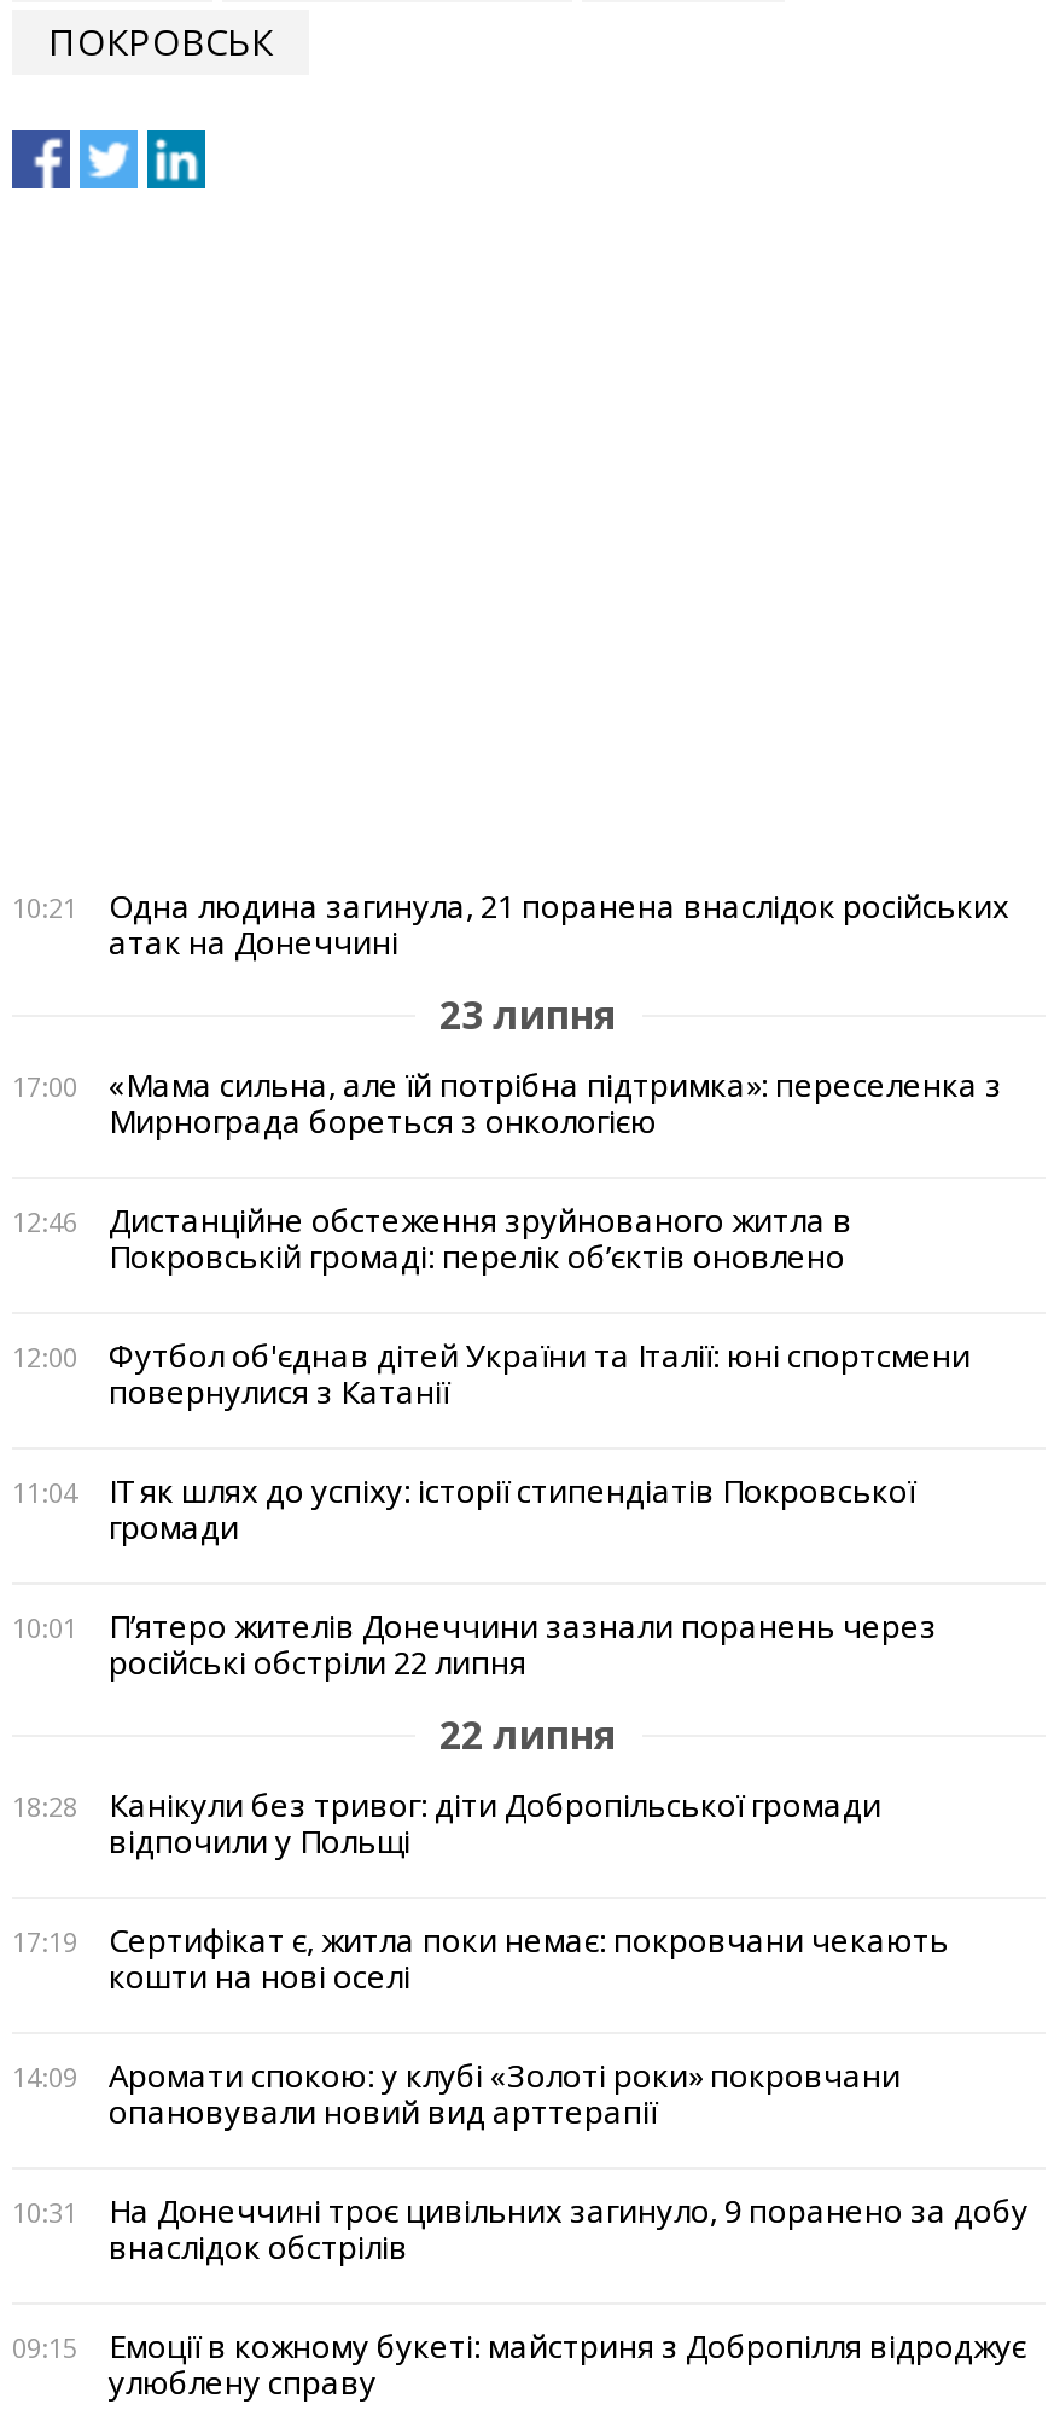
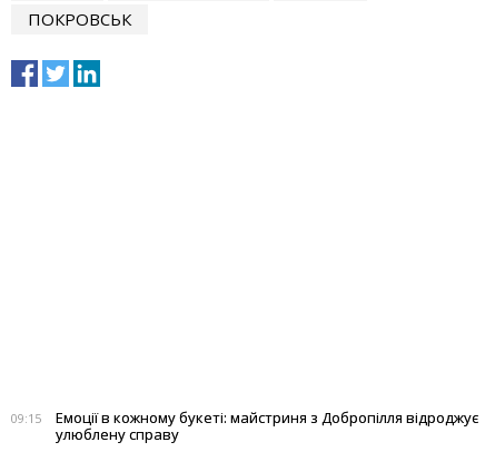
- 10:21
- Одна людина загинула, 21 поранена внаслідок російських
- атак на Донеччині
- 23 липня
- 17:00
- «Мама сильна, але їй потрібна підтримка»: переселенка з
- Мирнограда бореться з онкологією
- 12:46
- Дистанційне обстеження зруйнованого житла в
- Покровській громаді: перелік об’єктів оновлено
- 12:00
- Футбол об'єднав дітей України та Італії: юні спортсмени
- повернулися з Катанії
- 11:04
- ІТ як шлях до успіху: історії стипендіатів Покровської
- громади
- 10:01
- П’ятеро жителів Донеччини зазнали поранень через
- російські обстріли 22 липня
- 22 липня
- 18:28
- Канікули без тривог: діти Добропільської громади
- відпочили у Польщі
- 17:19
- Сертифікат є, житла поки немає: покровчани чекають
- кошти на нові оселі
- 14:09
- Аромати спокою: у клубі «Золоті роки» покровчани
- опановували новий вид арттерапії
- 10:31
- На Донеччині троє цивільних загинуло, 9 поранено за добу
- внаслідок обстрілів
